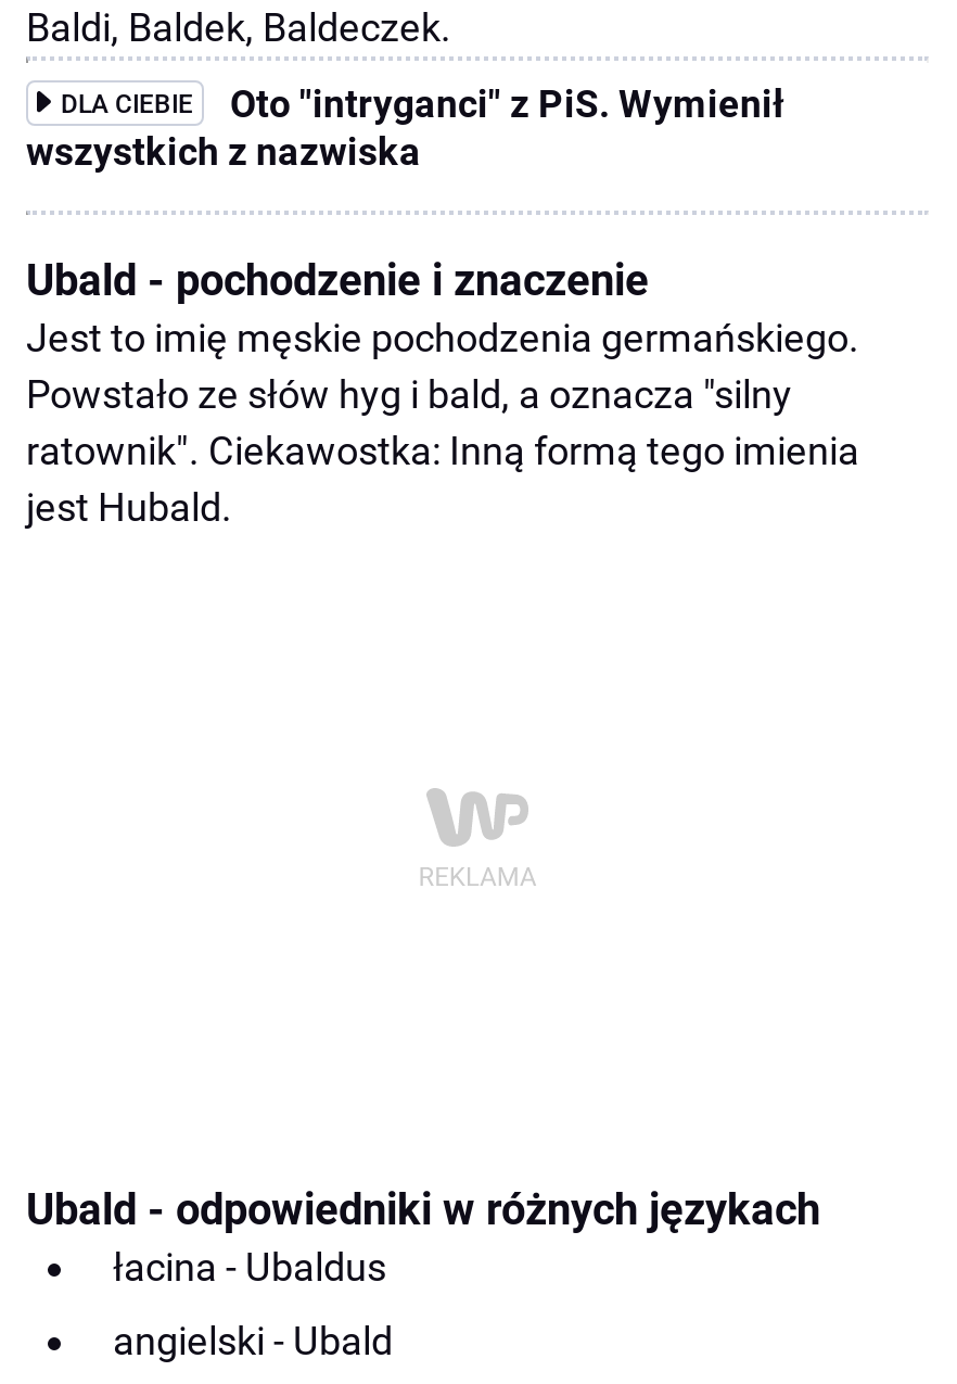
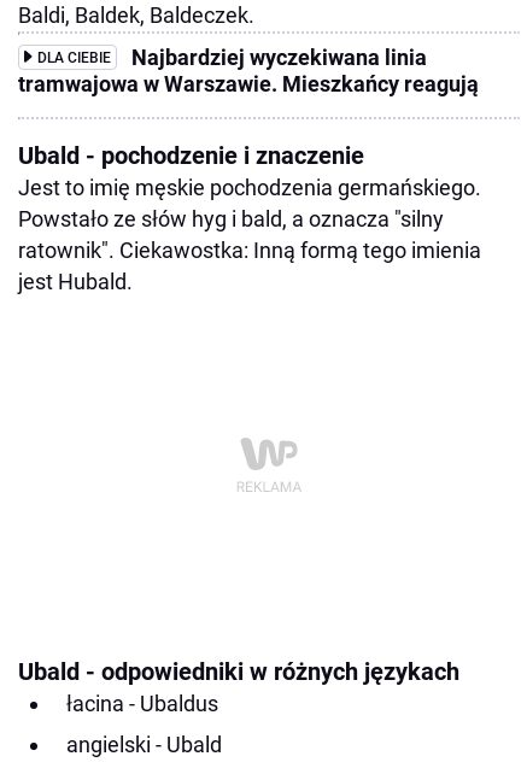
- Oto "intryganci" z PiS. Wymienił
- wszystkich z nazwiska
+ Najbardziej wyczekiwana linia
+ tramwajowa w Warszawie. Mieszkańcy reagują
